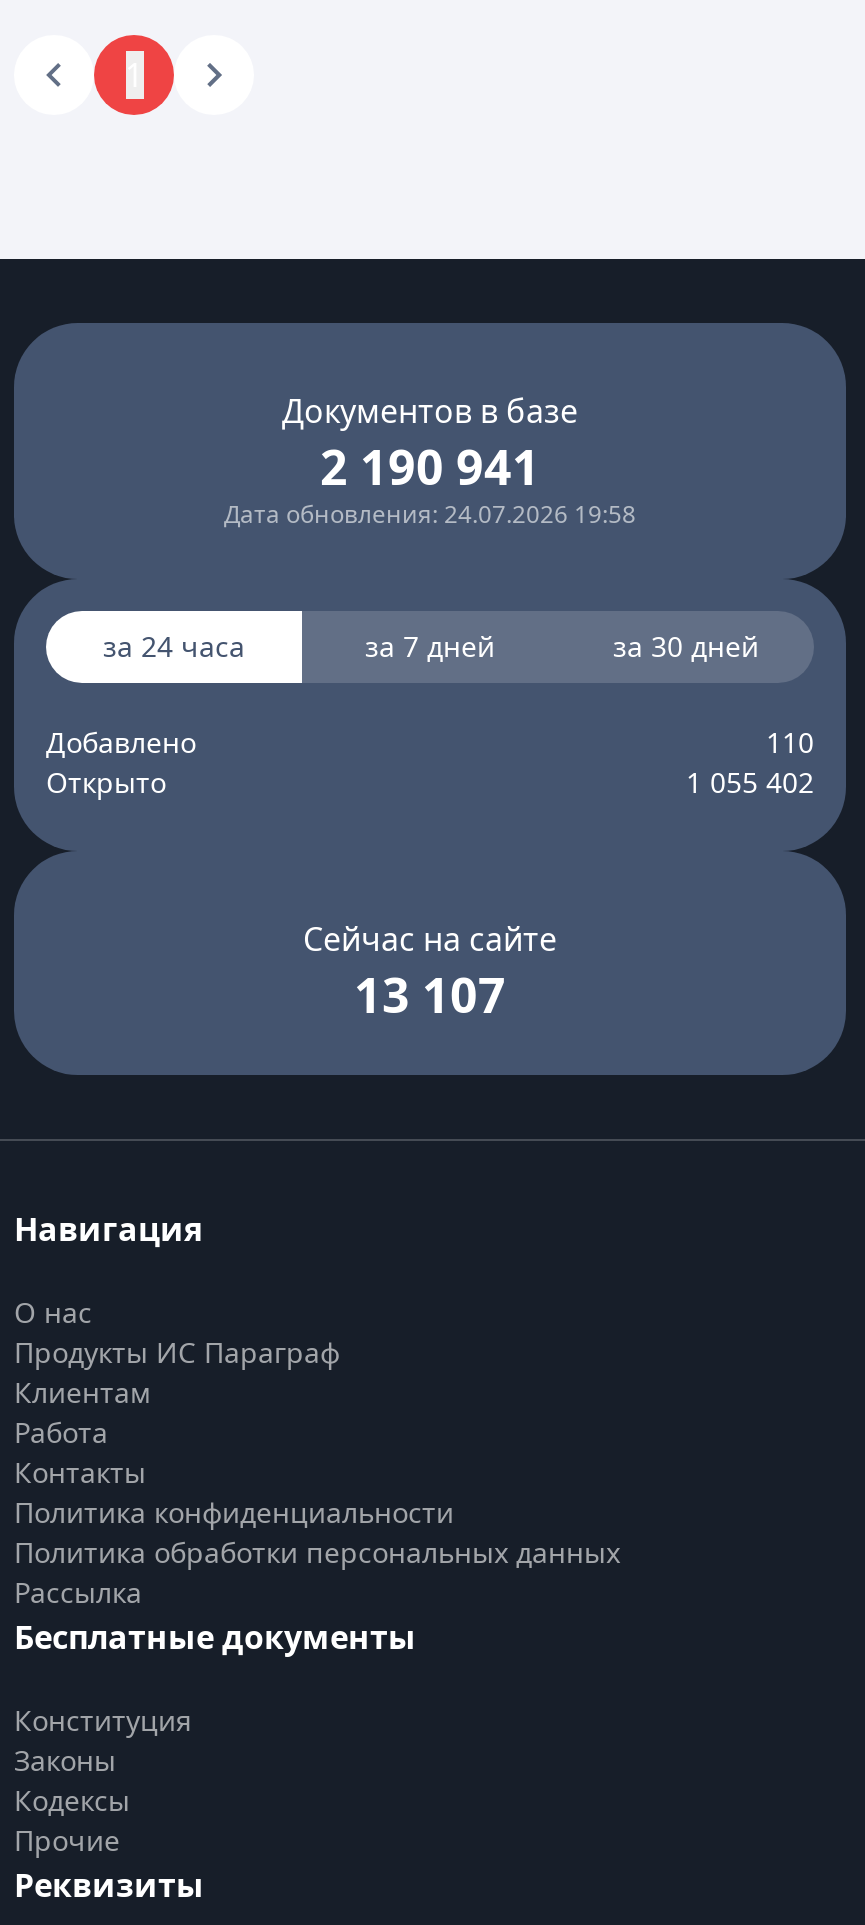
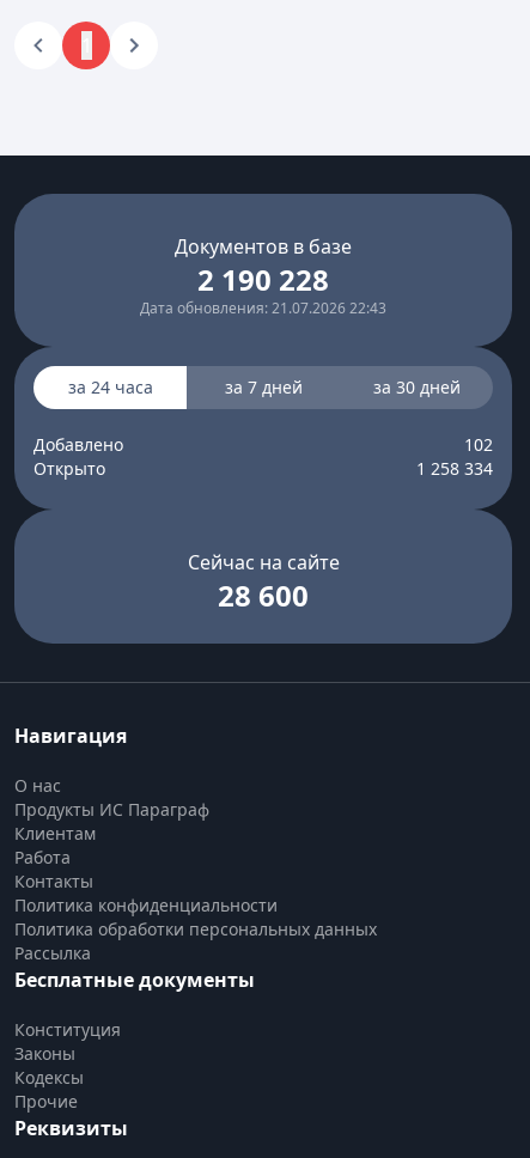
- 2 190 941
+ 2 190 228

- Дата обновления: 24.07.2026 19:58
+ Дата обновления: 21.07.2026 22:43

- 110
+ 102

- 1 055 402
+ 1 258 334

- 13 107
+ 28 600
